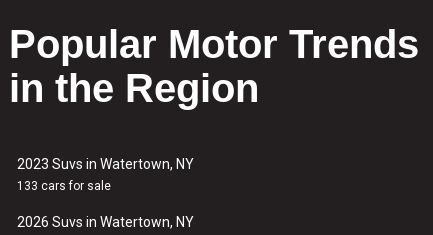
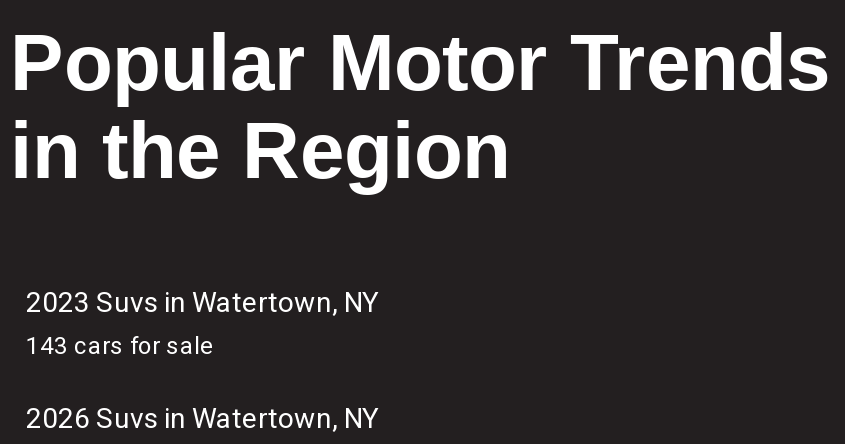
- 133 cars for sale
+ 143 cars for sale
